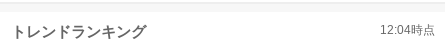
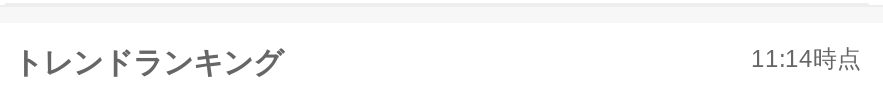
- 12:04時点
+ 11:14時点
